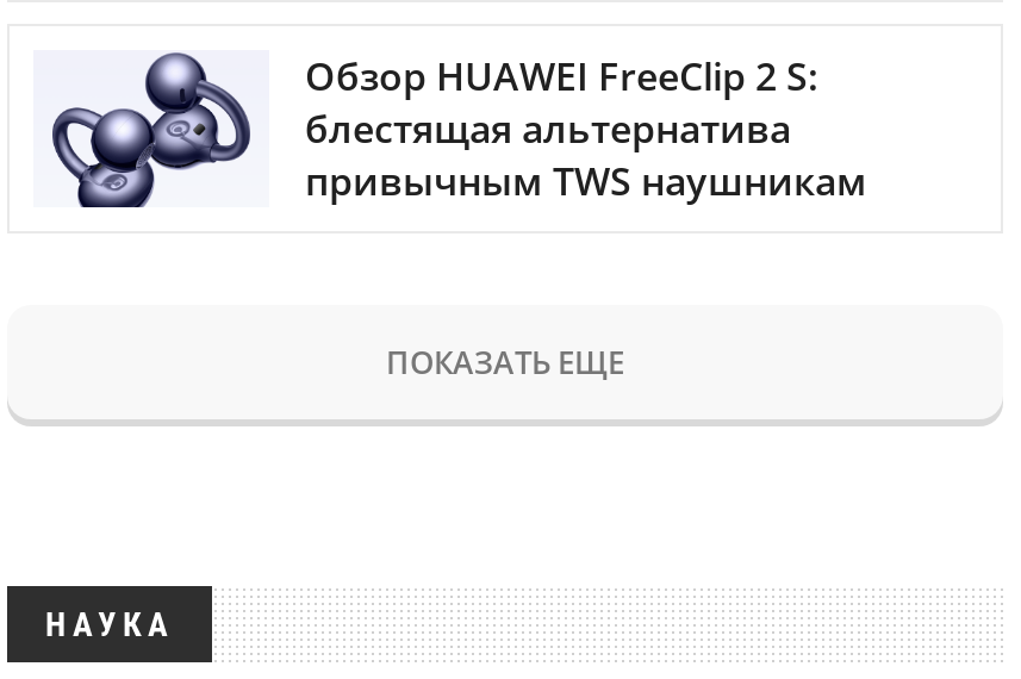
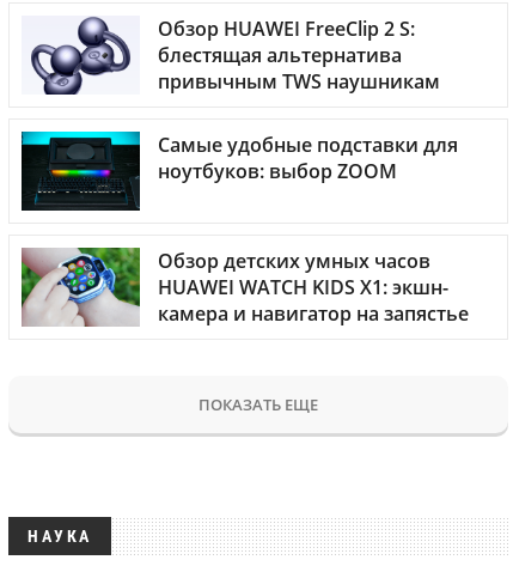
+ [image]
+ Самые удобные подставки для
+ ноутбуков: выбор ZOOM
+ Обзор детских умных часов
+ HUAWEI WATCH KIDS X1: экшн-
+ камера и навигатор на запястье

+ [image]
